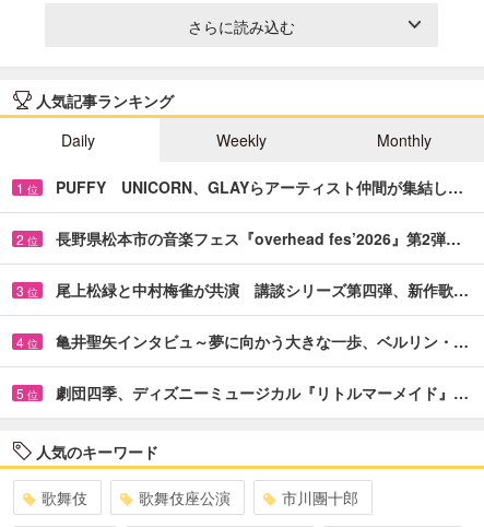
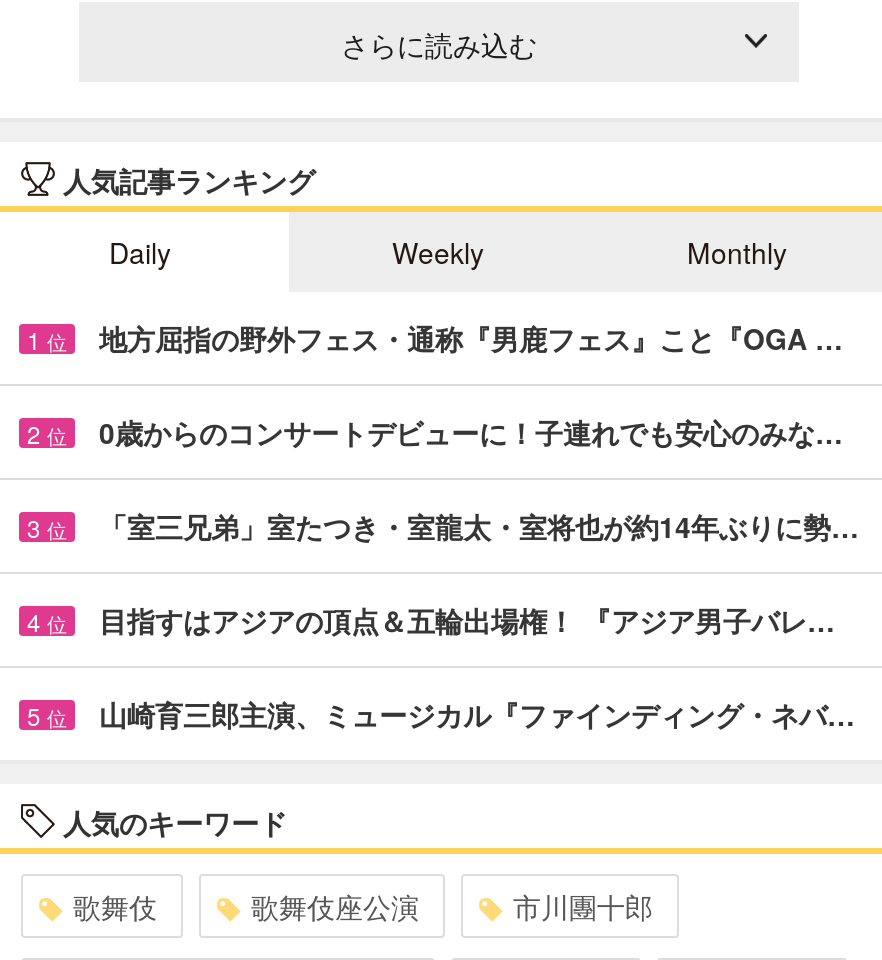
- PUFFY UNICORN、GLAYらアーティスト仲間が集結し…
+ 地方屈指の野外フェス・通称『男鹿フェス』こと『OGA …

- 長野県松本市の音楽フェス『overhead fes’2026』第2弾…
+ 0歳からのコンサートデビューに！子連れでも安心のみな…

- 尾上松緑と中村梅雀が共演 講談シリーズ第四弾、新作歌…
+ 「室三兄弟」室たつき・室龍太・室将也が約14年ぶりに勢…

- 亀井聖矢インタビュ～夢に向かう大きな一歩、ベルリン・…
+ 目指すはアジアの頂点＆五輪出場権！ 『アジア男子バレ…

- 劇団四季、ディズニーミュージカル『リトルマーメイド』…
+ 山崎育三郎主演、ミュージカル『ファインディング・ネバ…
